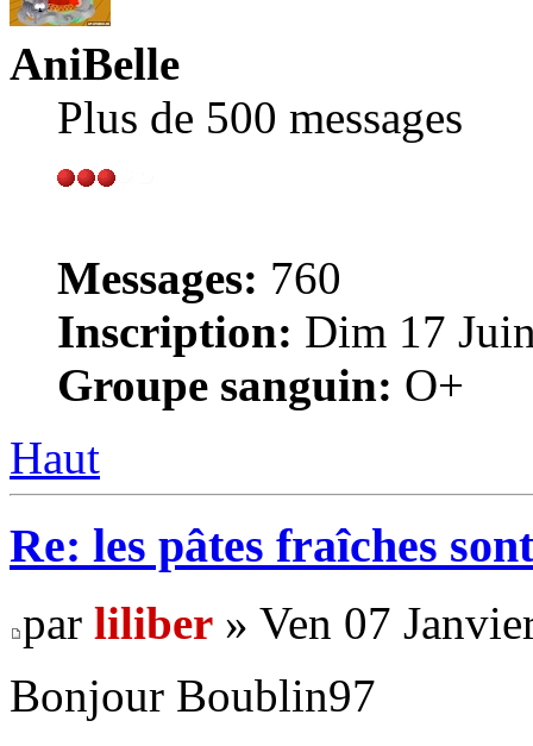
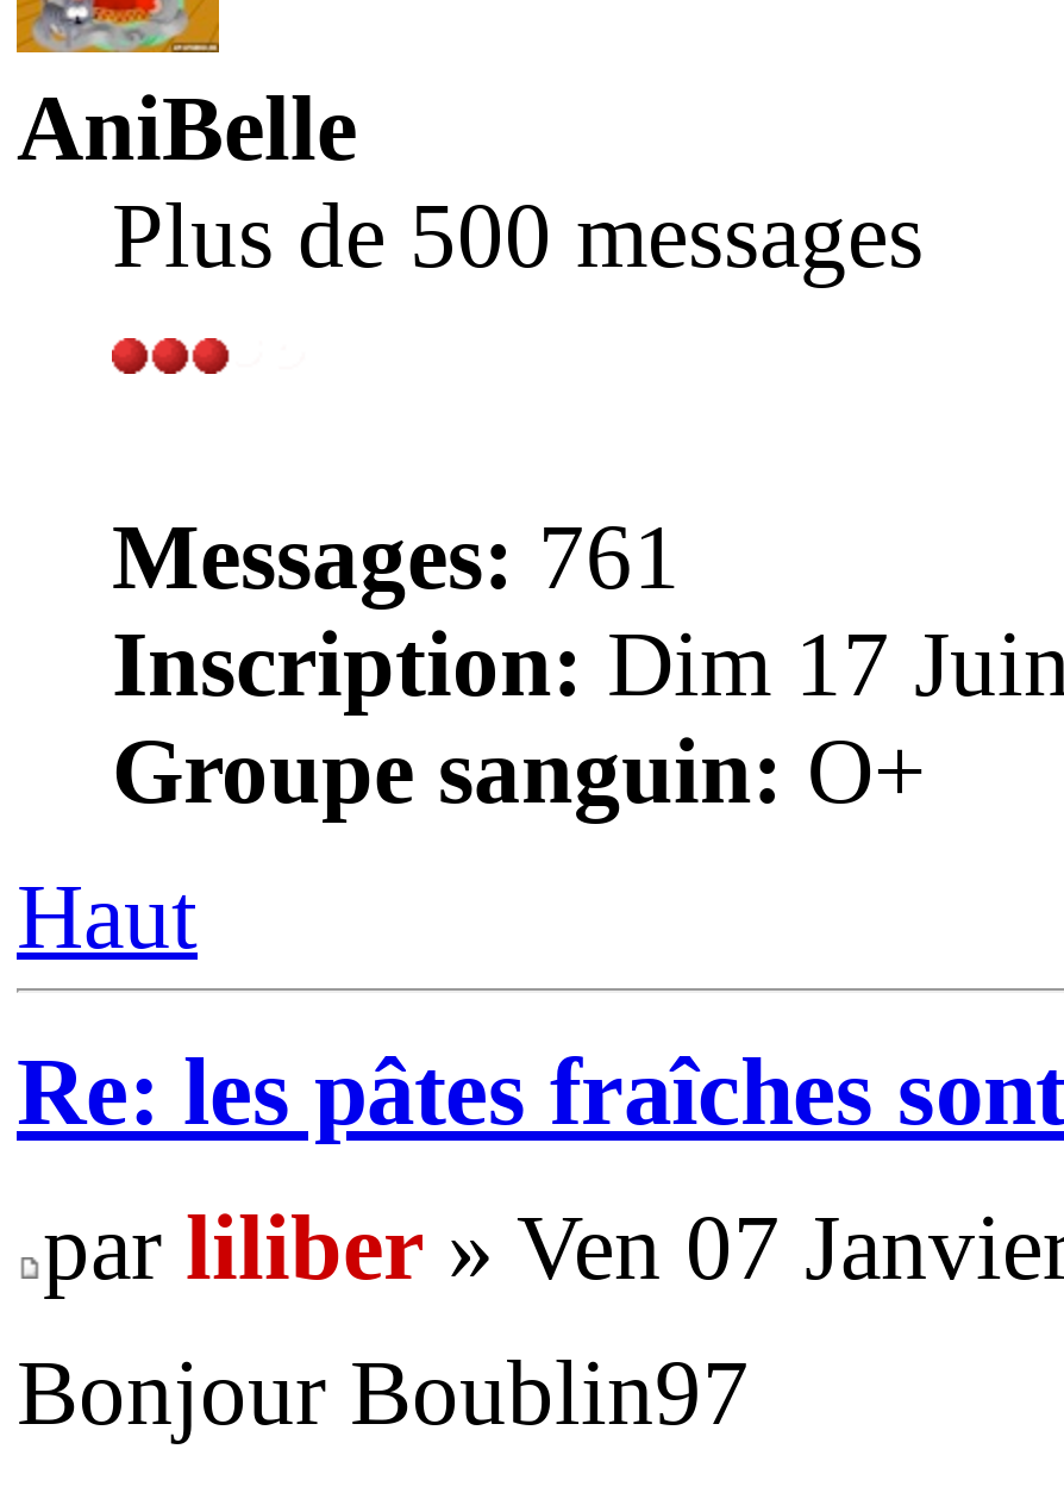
- Messages: 760
+ Messages: 761
